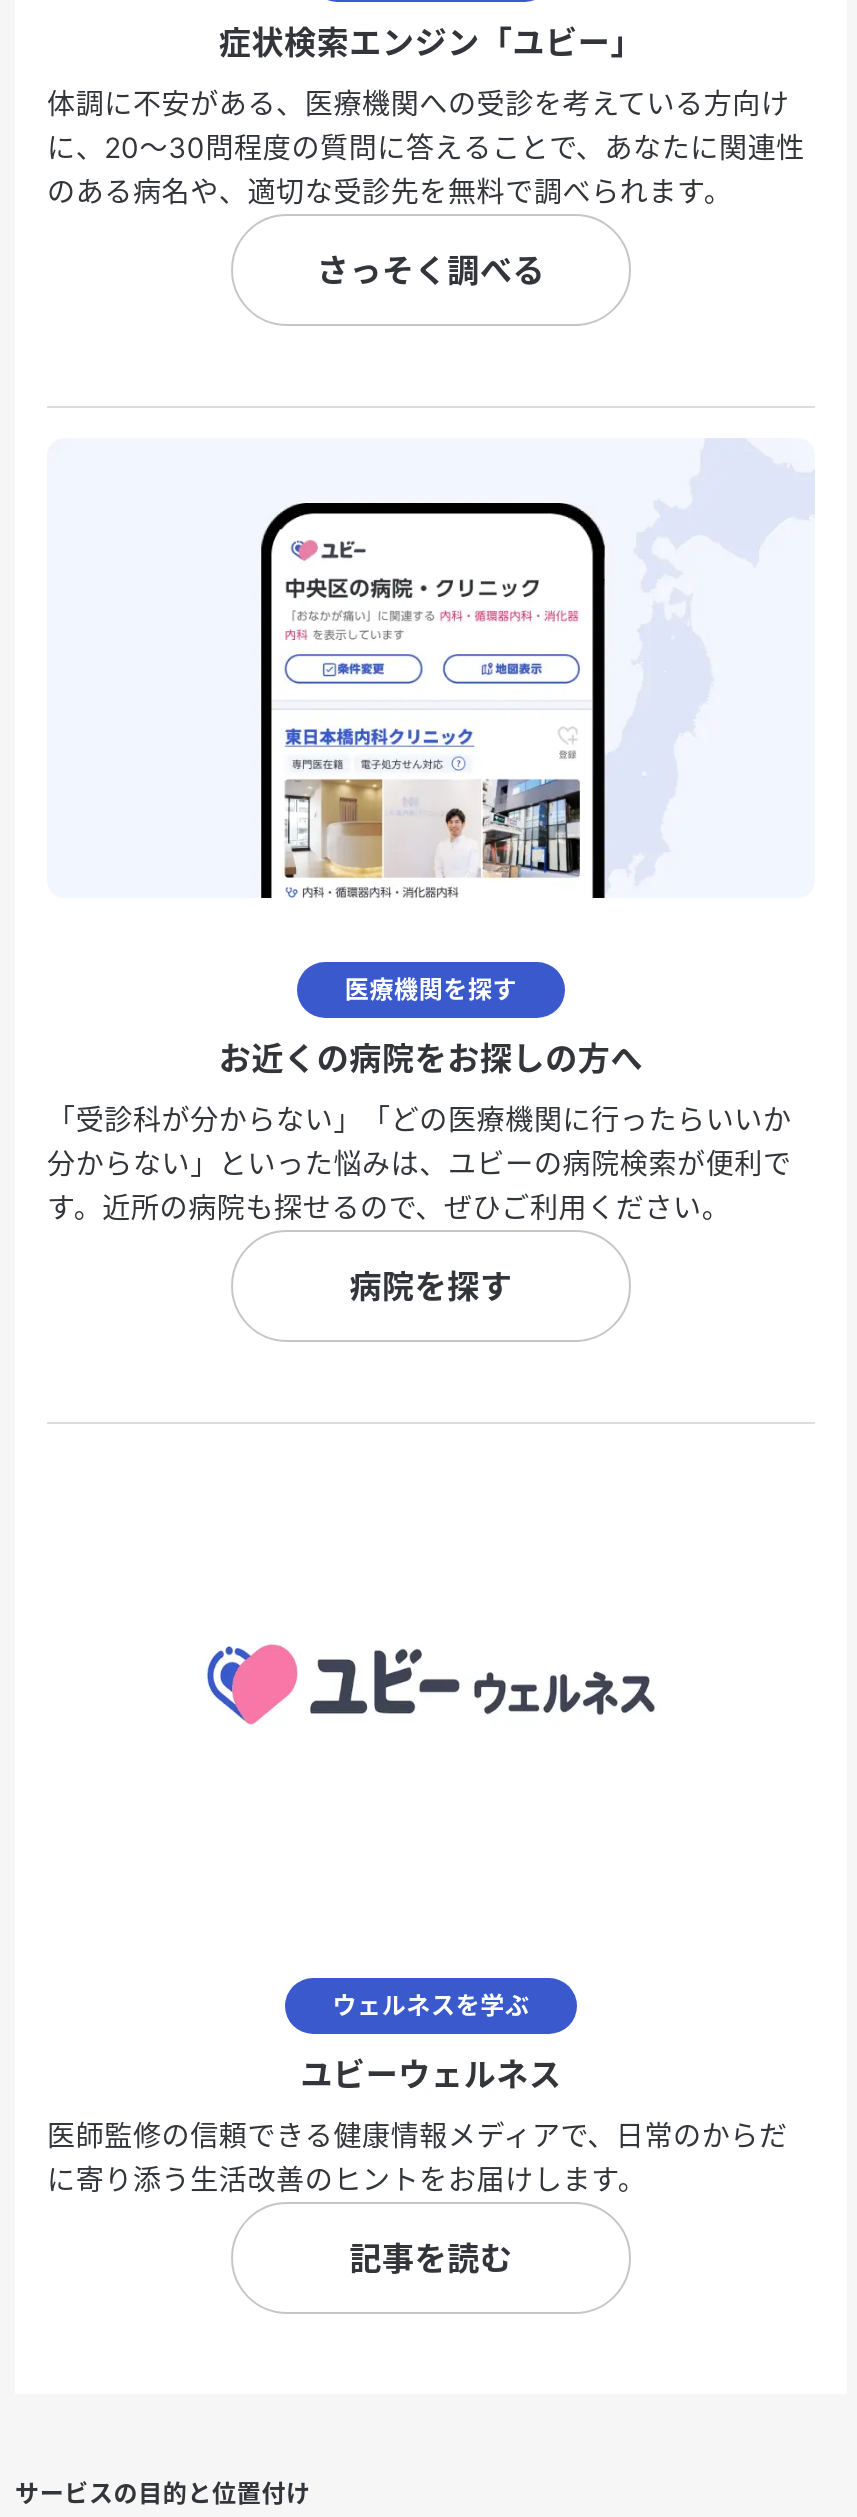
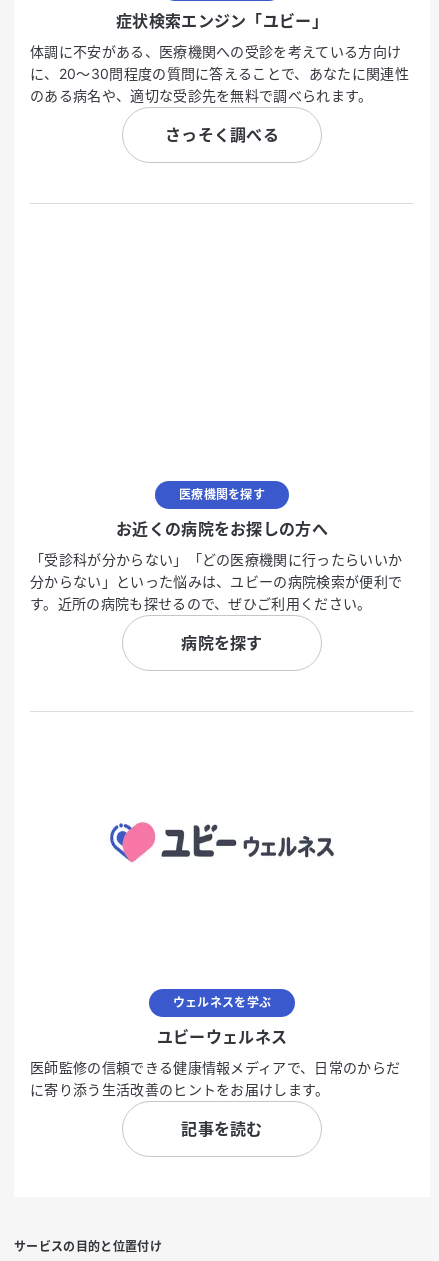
- [image]
